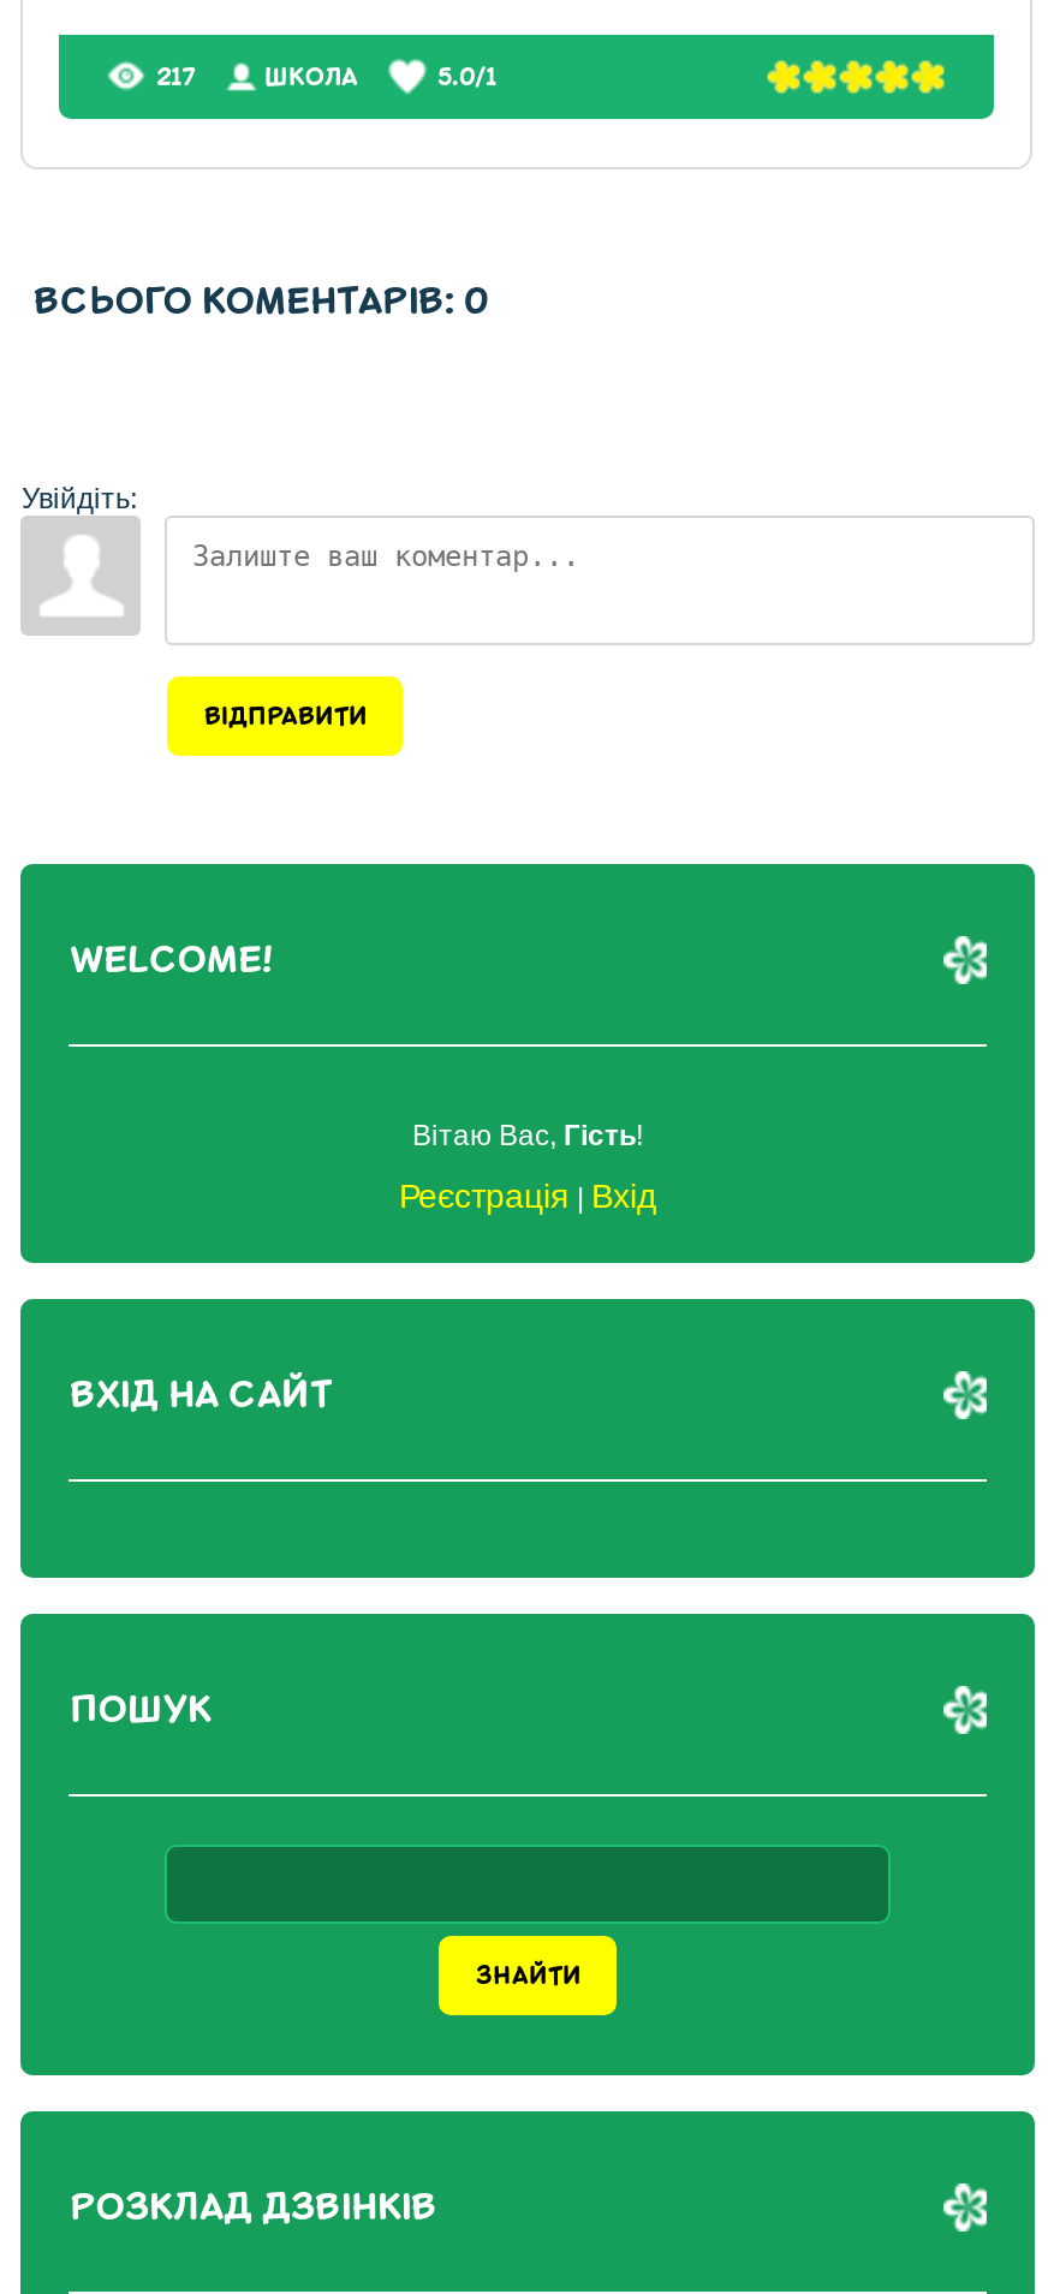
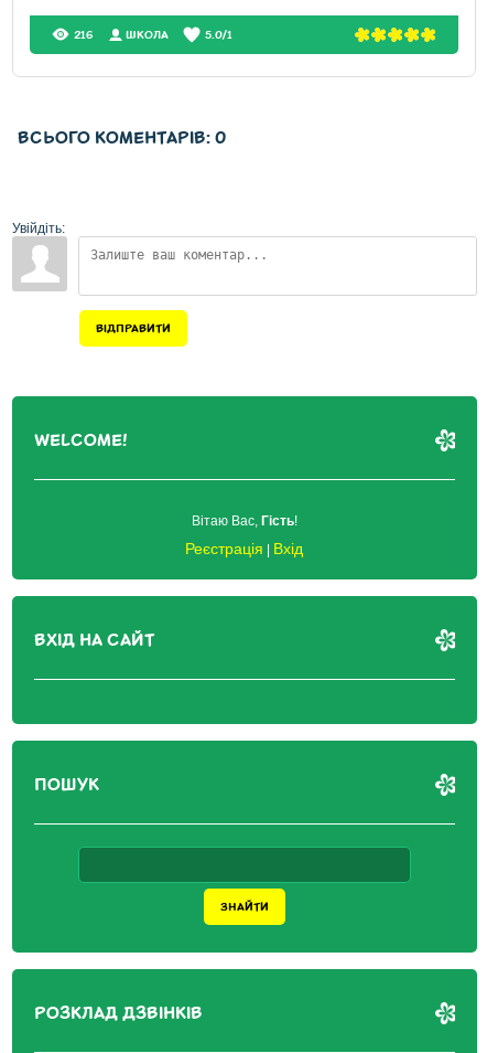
- 217
+ 216
